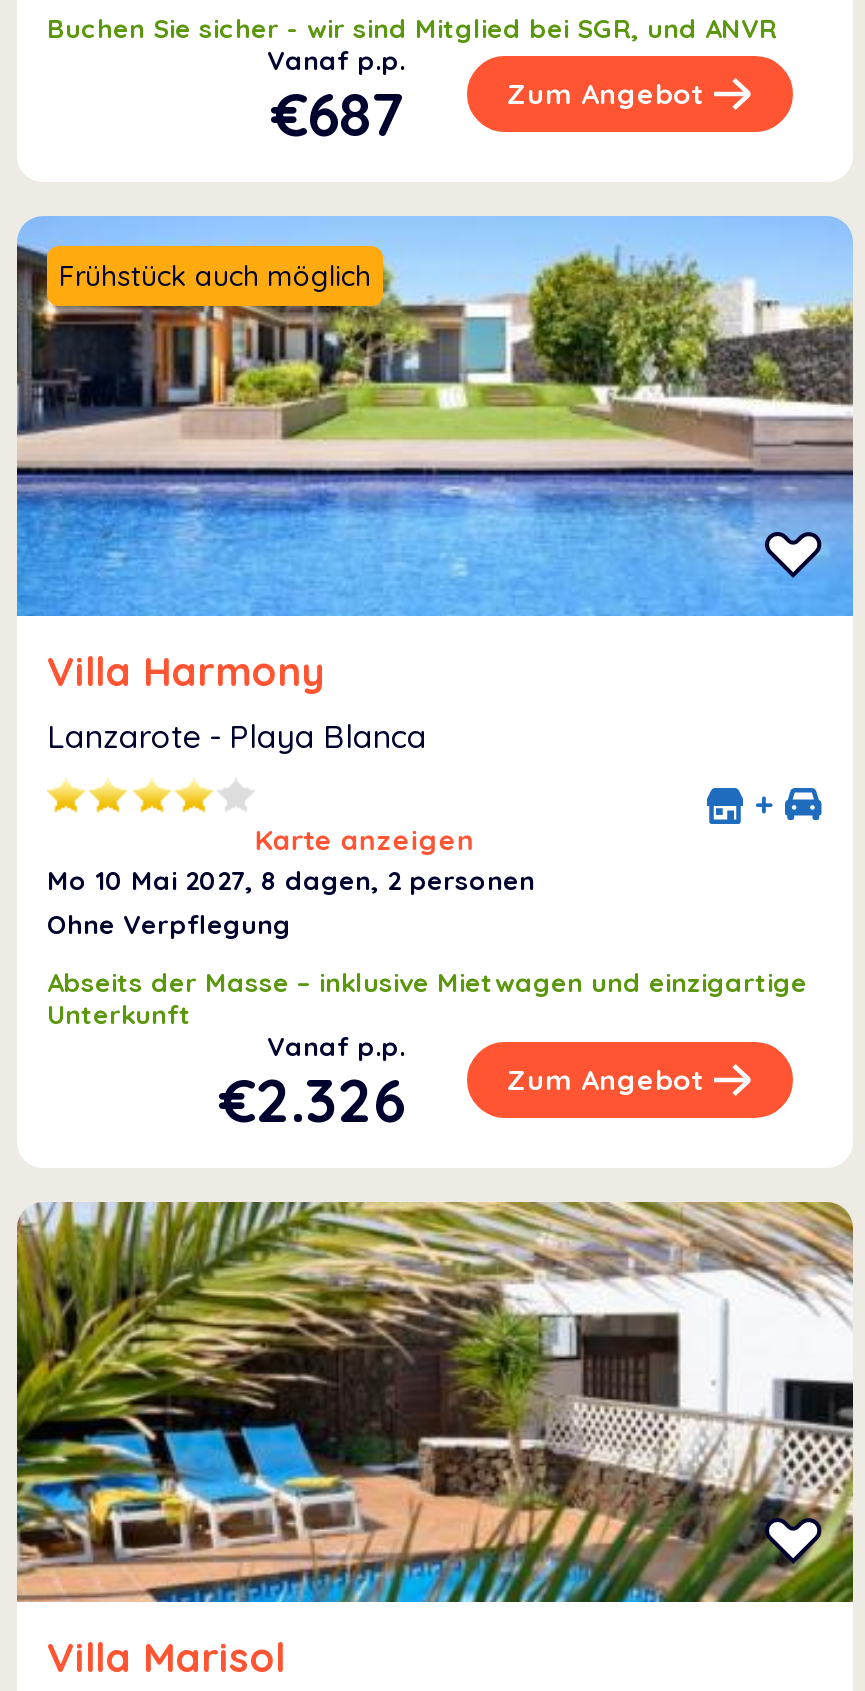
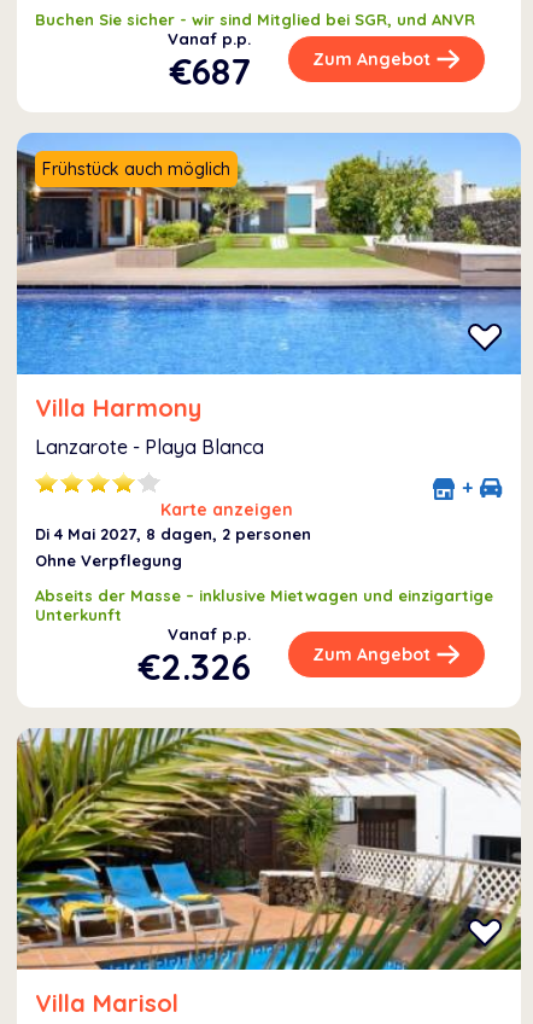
- Mo 10 Mai 2027, 8 dagen, 2 personen
+ Di 4 Mai 2027, 8 dagen, 2 personen
